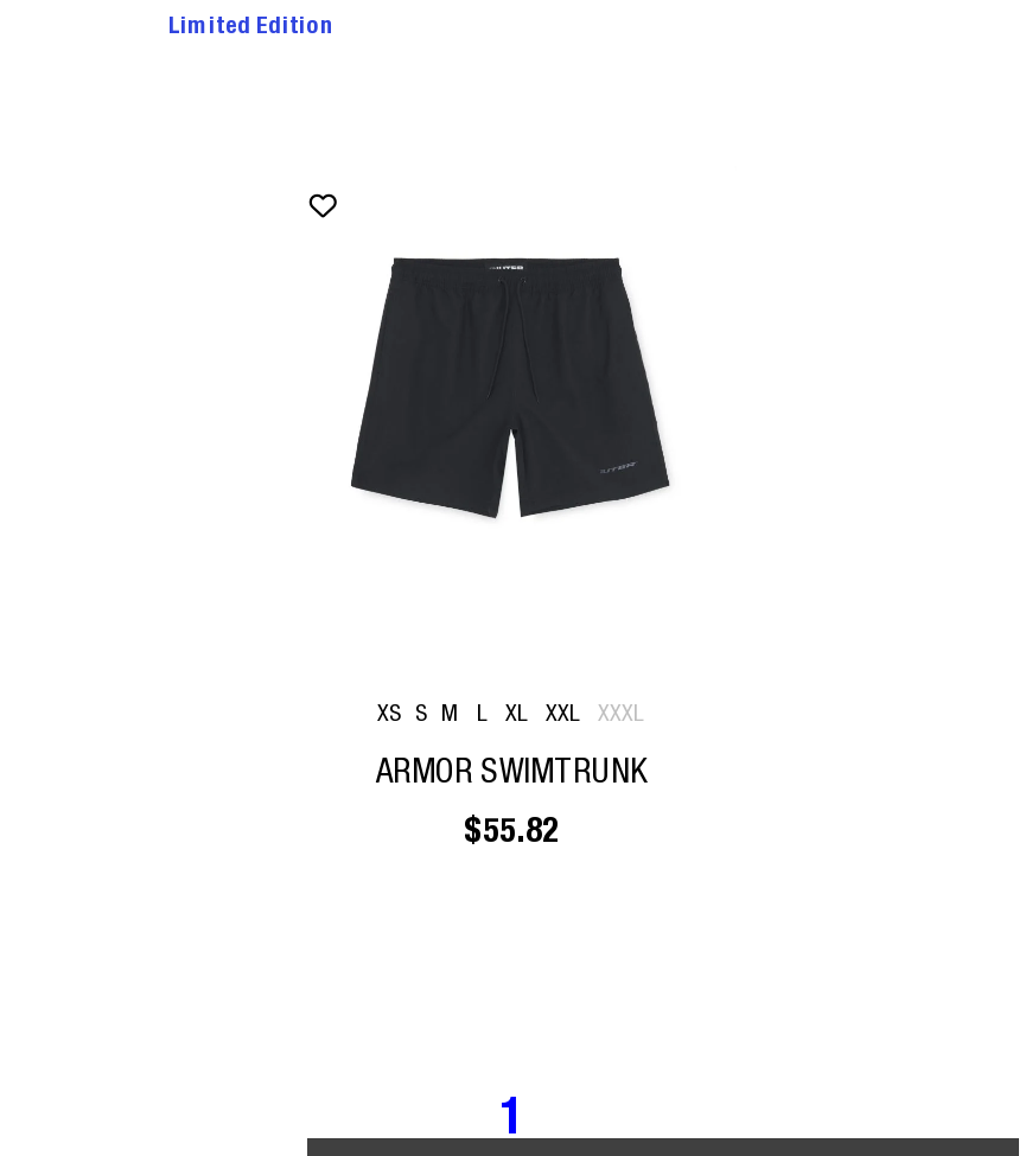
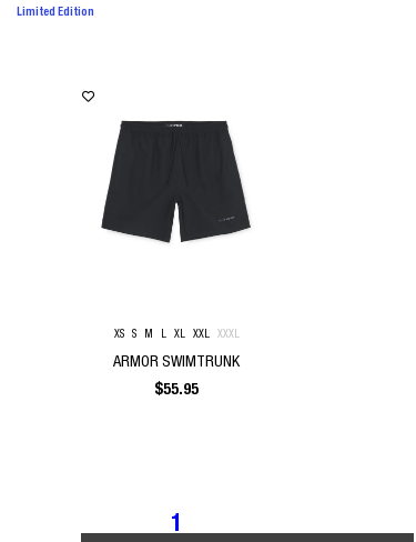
- $55.82
+ $55.95
